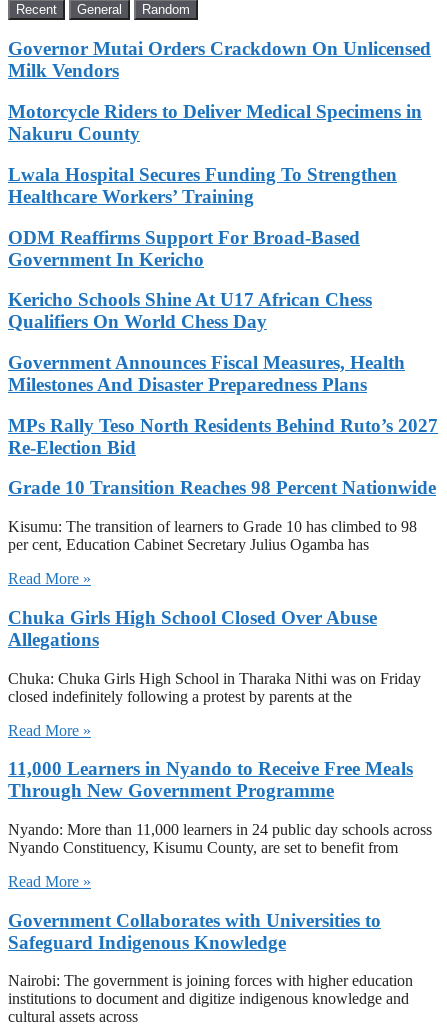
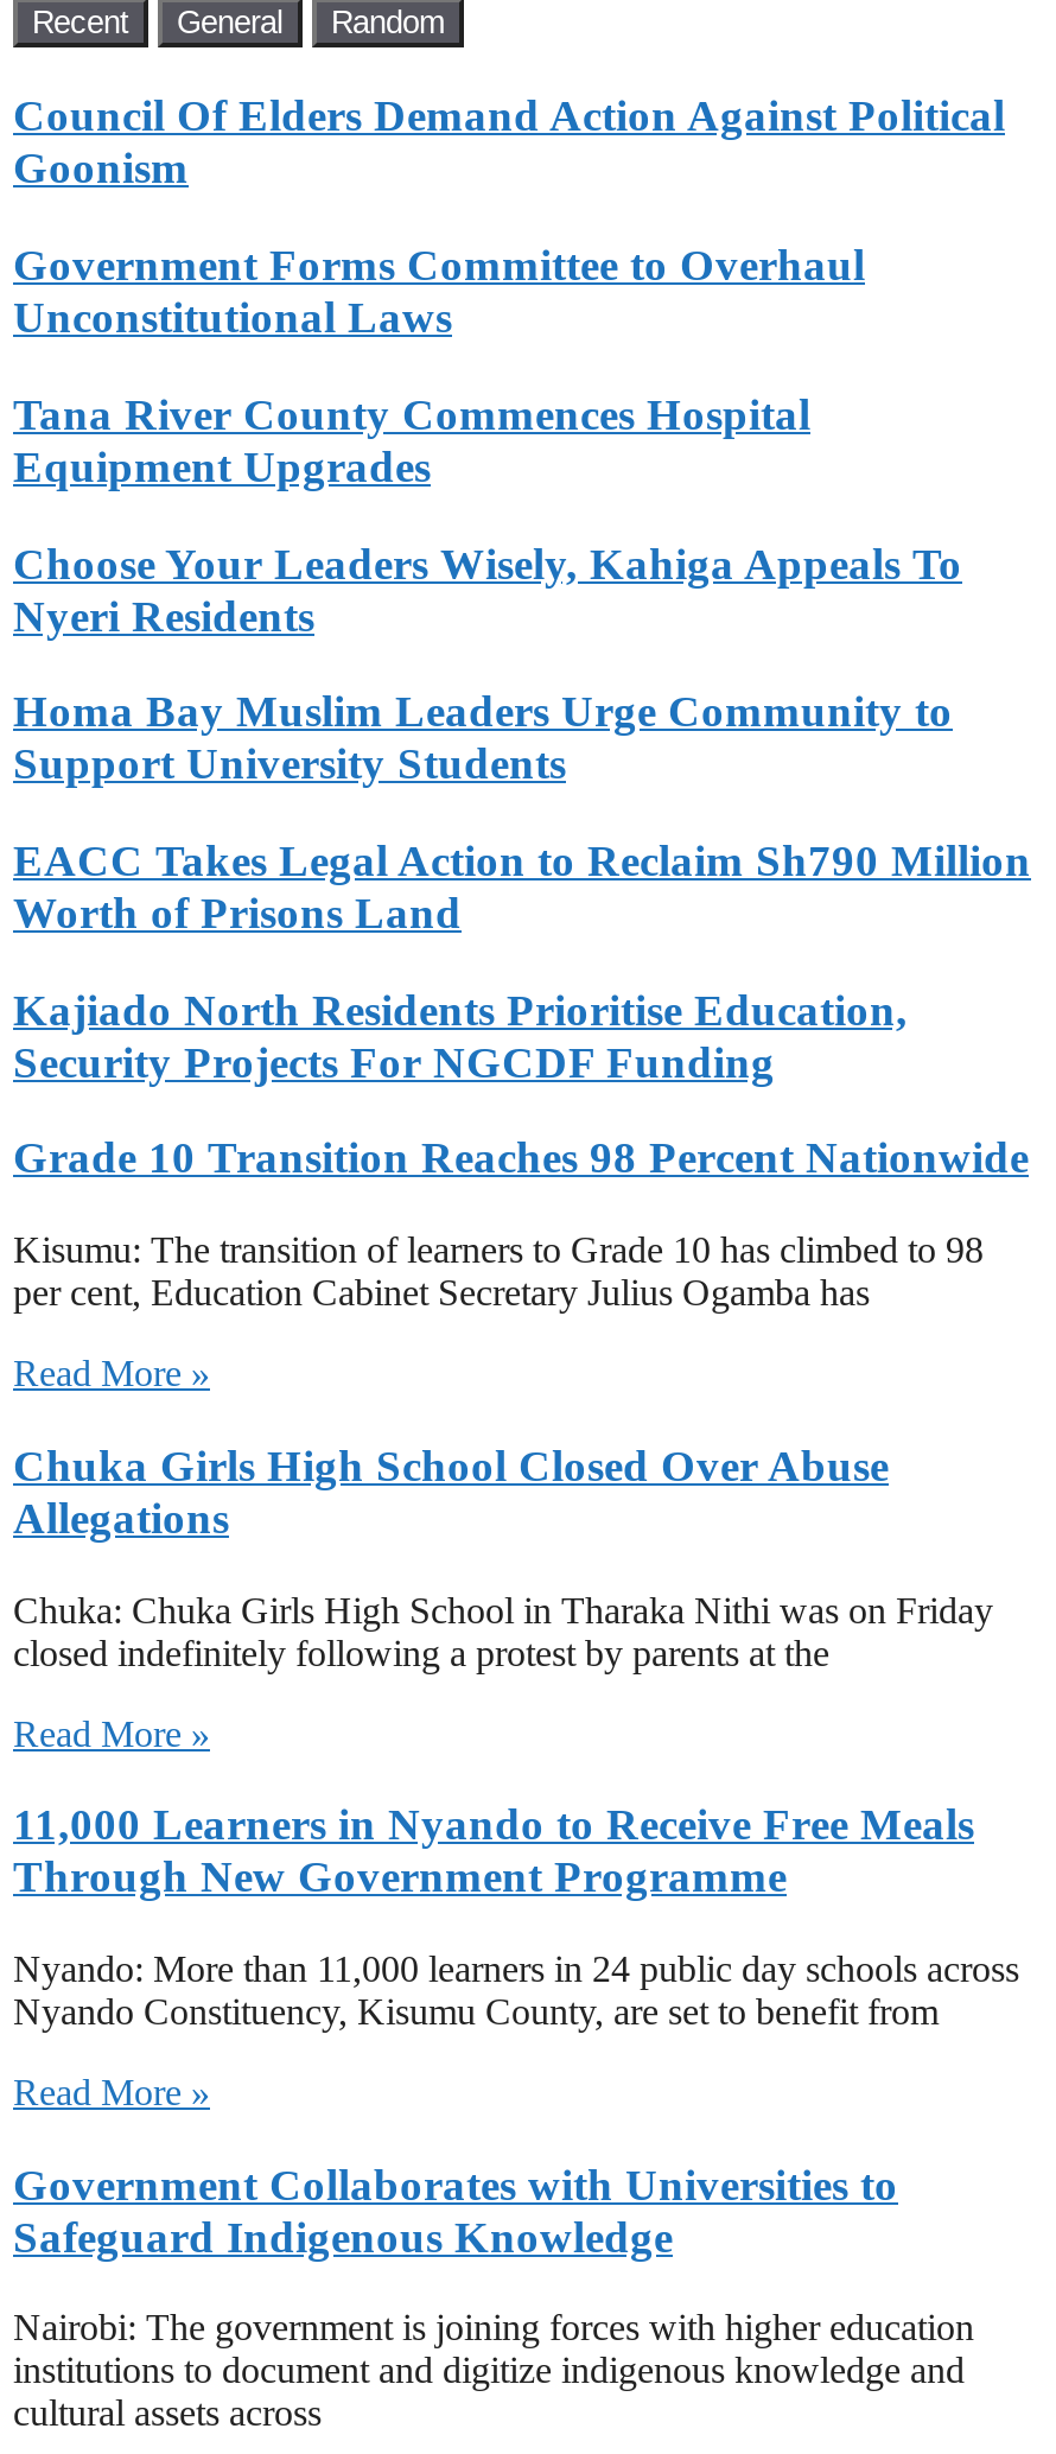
- Governor Mutai Orders Crackdown On Unlicensed
- Milk Vendors
+ Council Of Elders Demand Action Against Political
+ Goonism

- Motorcycle Riders to Deliver Medical Specimens in
- Nakuru County
+ Government Forms Committee to Overhaul
+ Unconstitutional Laws

- Lwala Hospital Secures Funding To Strengthen
- Healthcare Workers’ Training
+ Tana River County Commences Hospital
+ Equipment Upgrades

- ODM Reaffirms Support For Broad-Based
- Government In Kericho
+ Choose Your Leaders Wisely, Kahiga Appeals To
+ Nyeri Residents

- Kericho Schools Shine At U17 African Chess
- Qualifiers On World Chess Day
+ Homa Bay Muslim Leaders Urge Community to
+ Support University Students

- Government Announces Fiscal Measures, Health
- Milestones And Disaster Preparedness Plans
+ EACC Takes Legal Action to Reclaim Sh790 Million
+ Worth of Prisons Land

- MPs Rally Teso North Residents Behind Ruto’s 2027
- Re-Election Bid
+ Kajiado North Residents Prioritise Education,
+ Security Projects For NGCDF Funding
